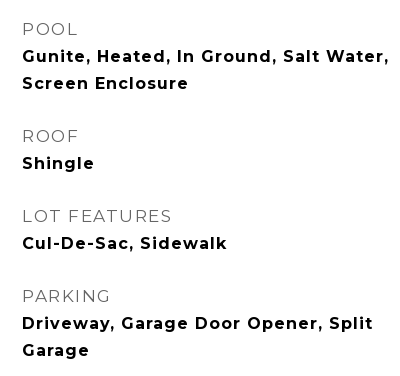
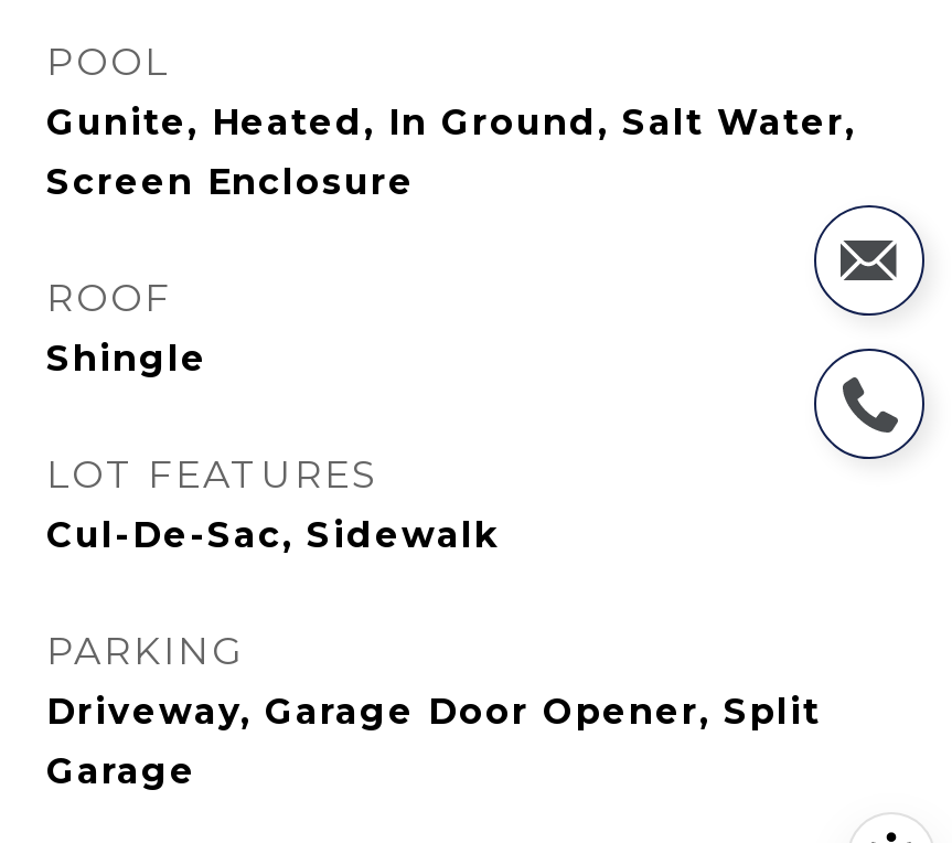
+ [image]

+ [image]
